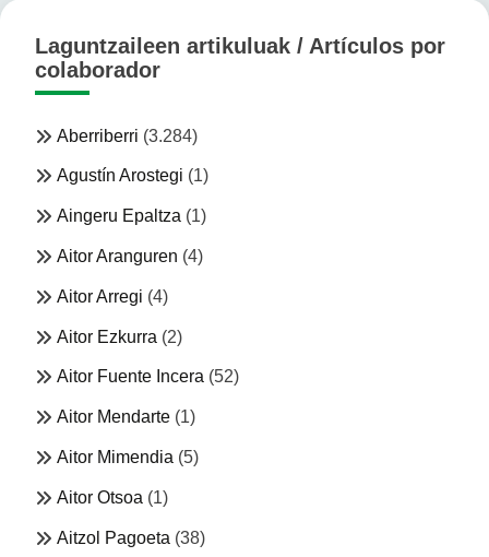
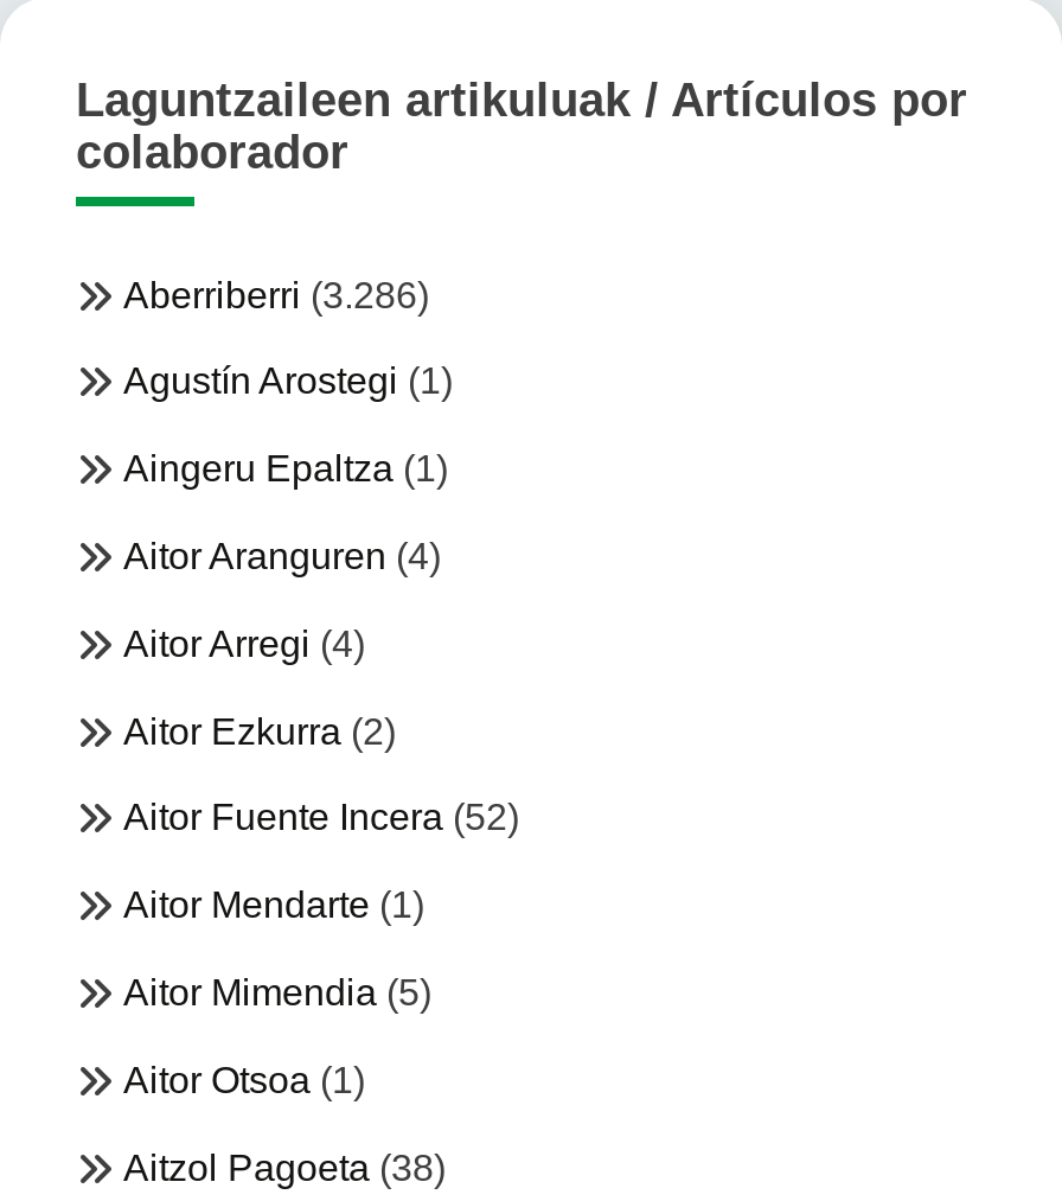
- Aberriberri (3.284)
+ Aberriberri (3.286)
